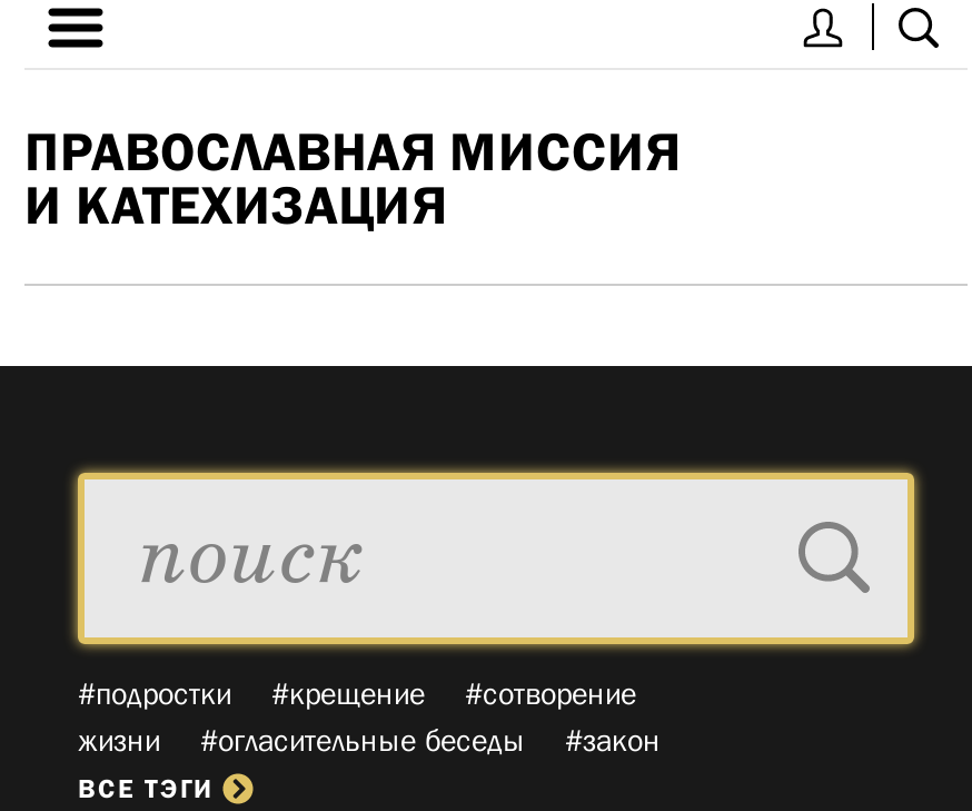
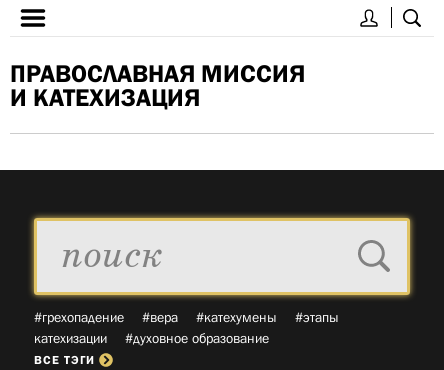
- #подростки
- #крещение
- #сотворение
- жизни
- #огласительные беседы
- #закон
+ #грехопадение
+ #вера
+ #катехумены
+ #этапы
+ катехизации
+ #духовное образование
